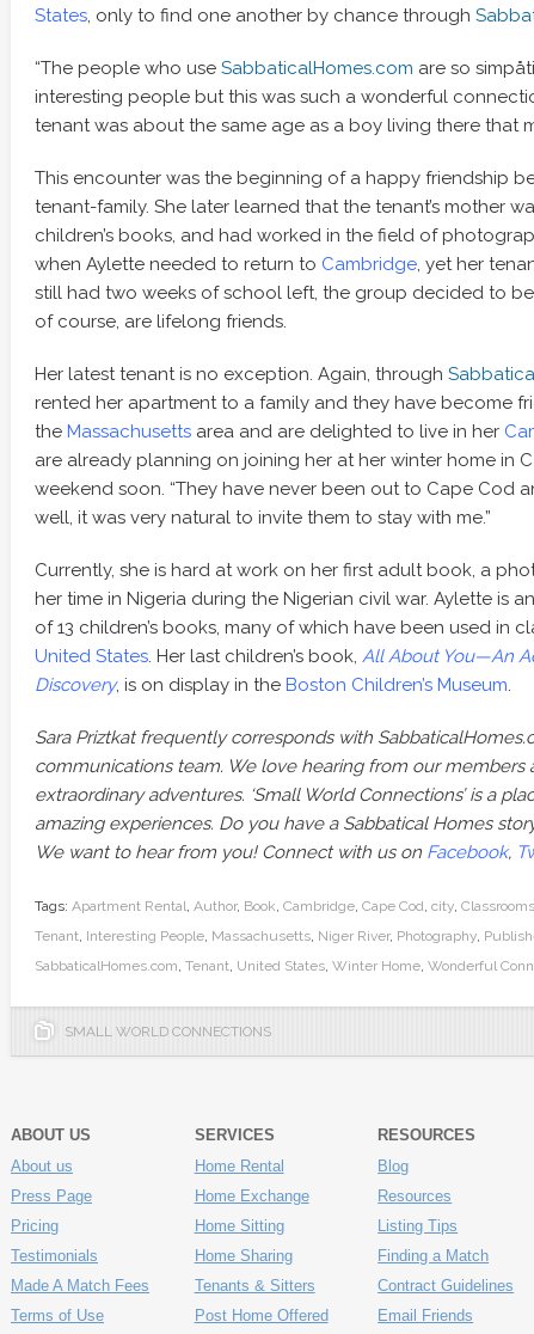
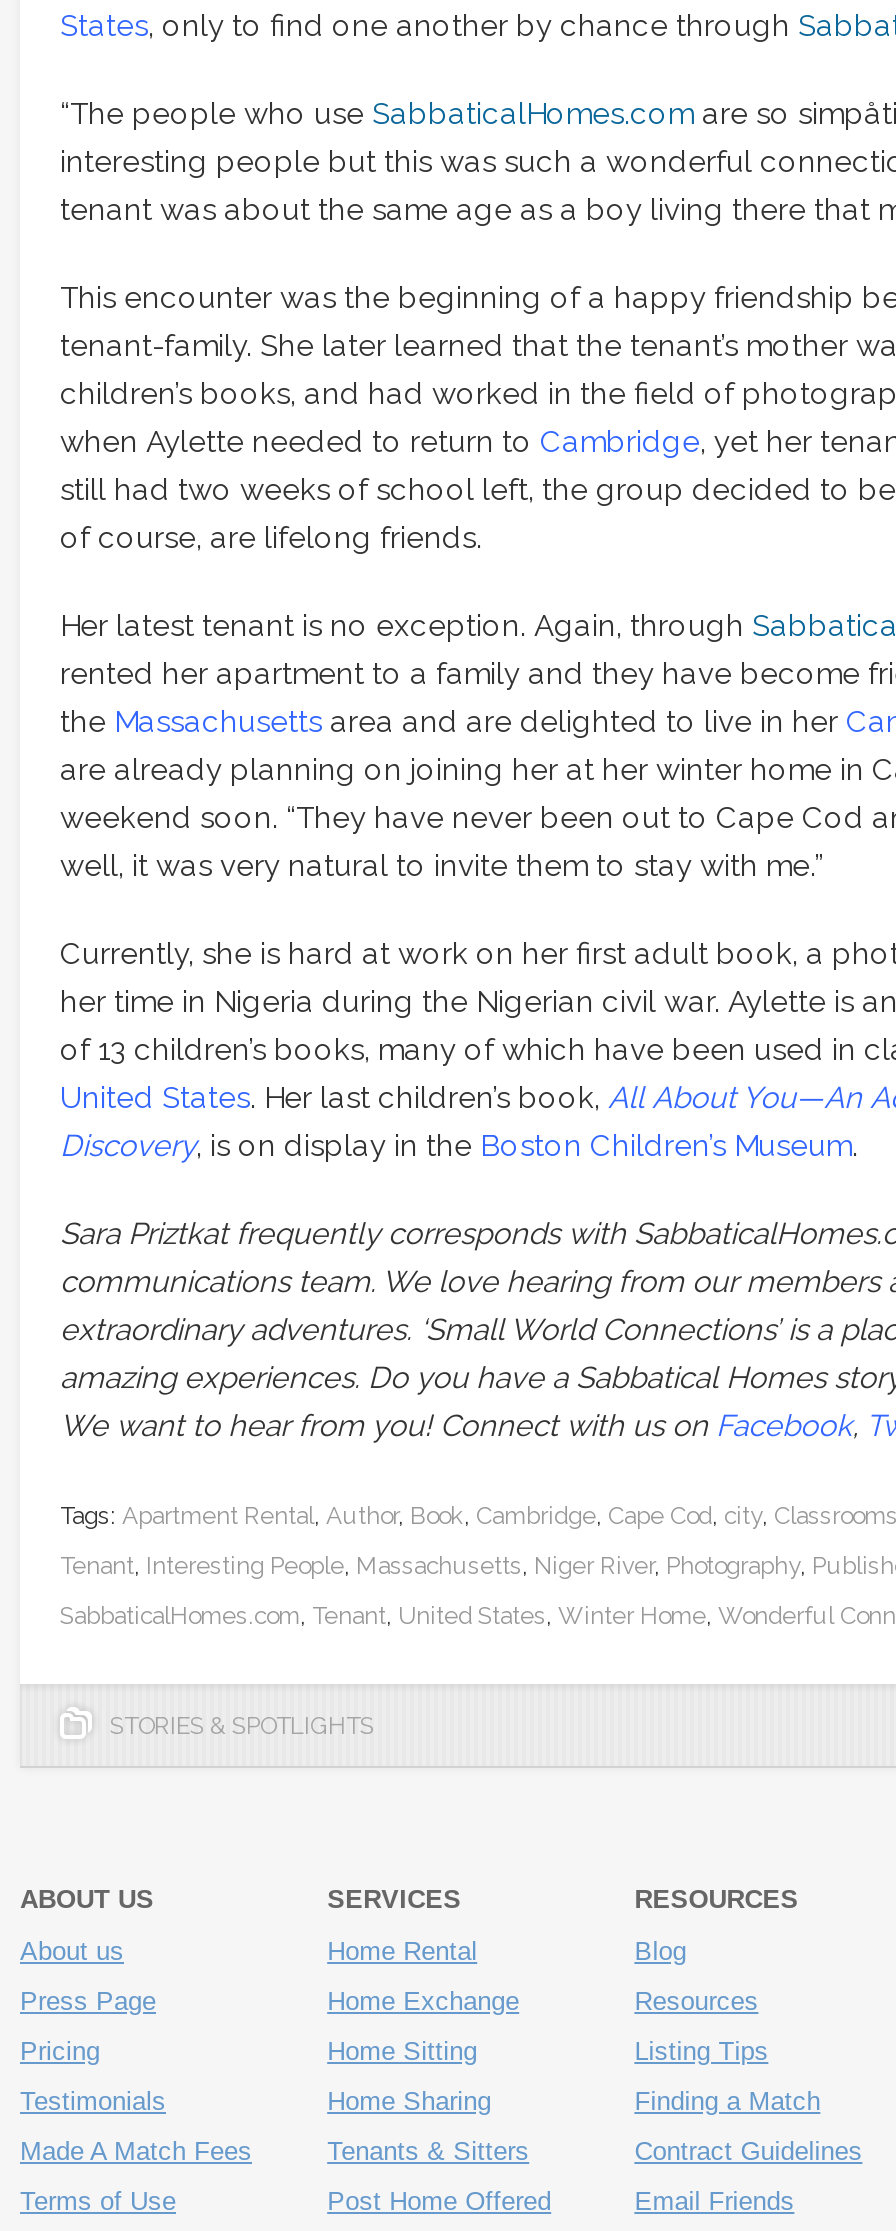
- SMALL WORLD CONNECTIONS
+ STORIES & SPOTLIGHTS
